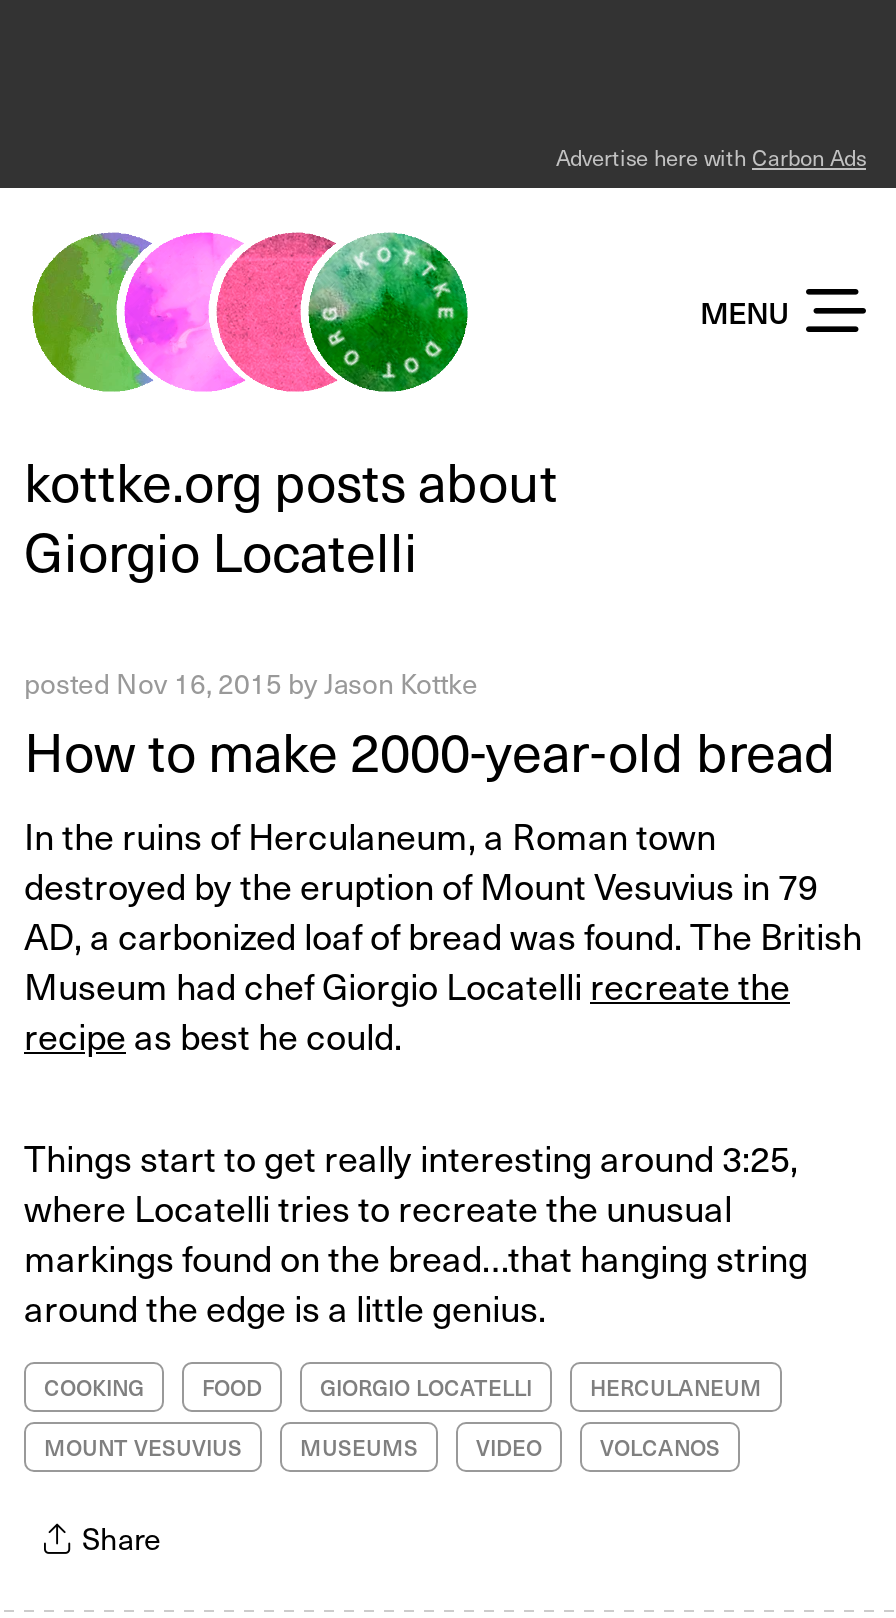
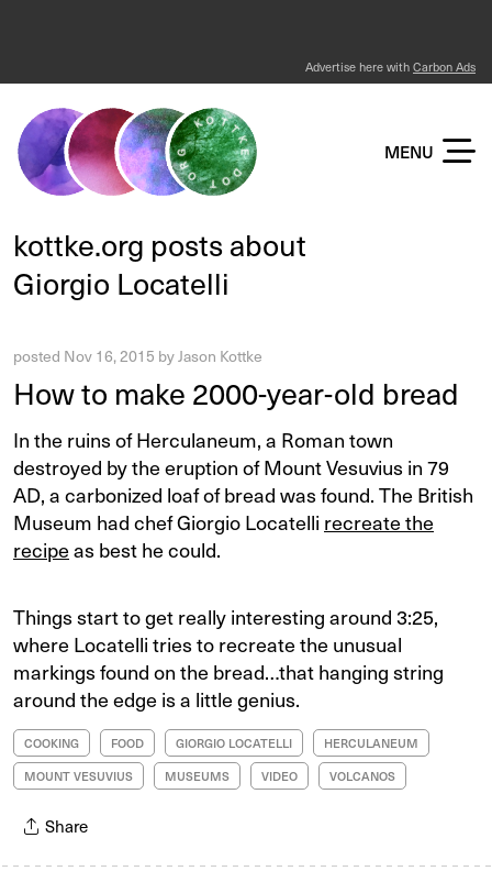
- [image]
+ [image]
